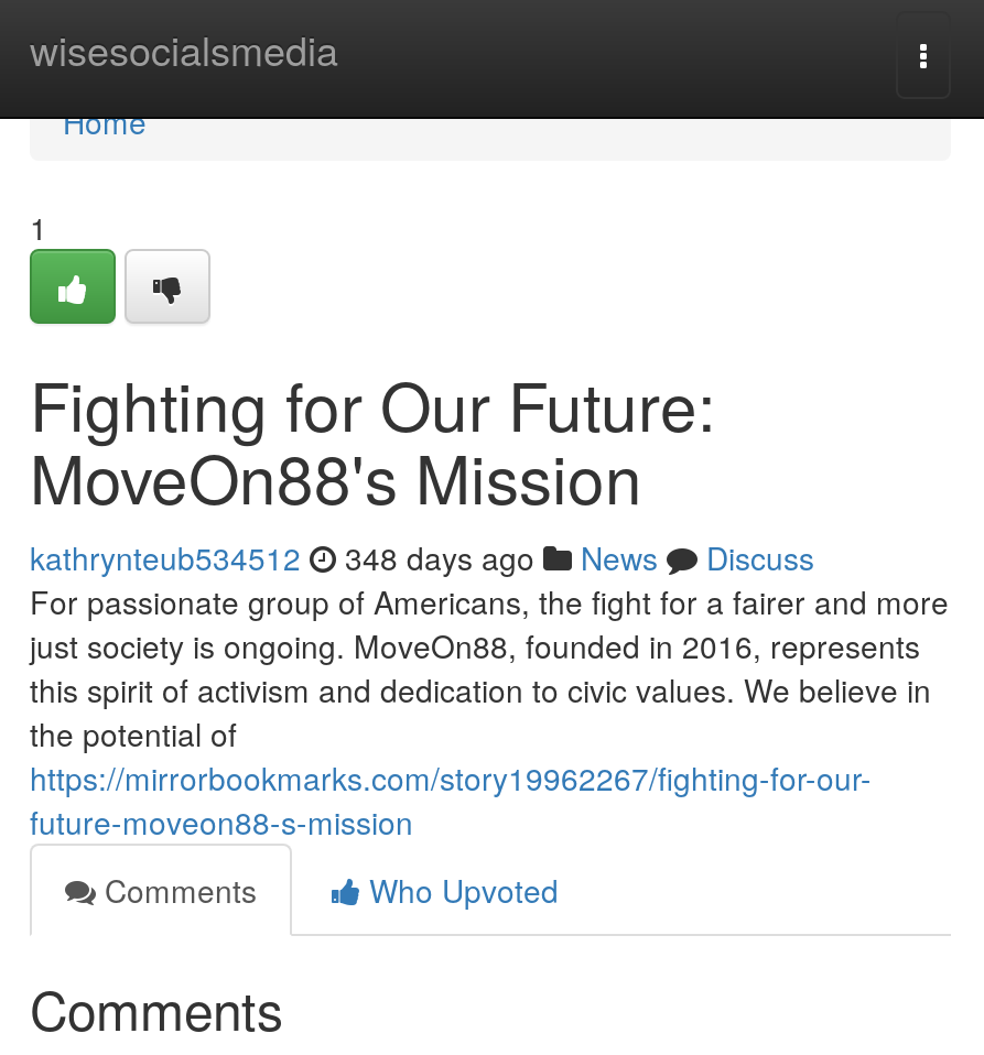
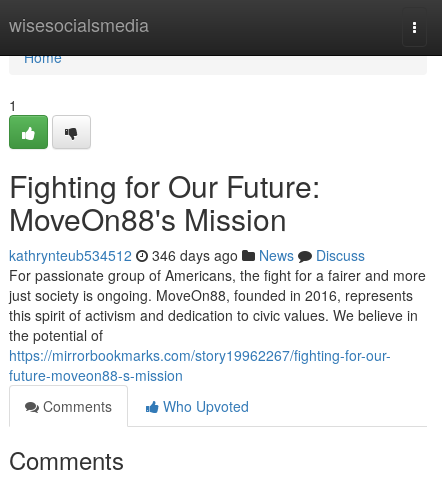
- kathrynteub534512 348 days ago News Discuss
+ kathrynteub534512 346 days ago News Discuss
